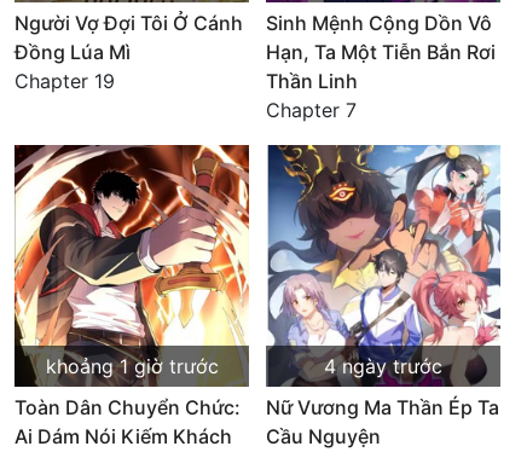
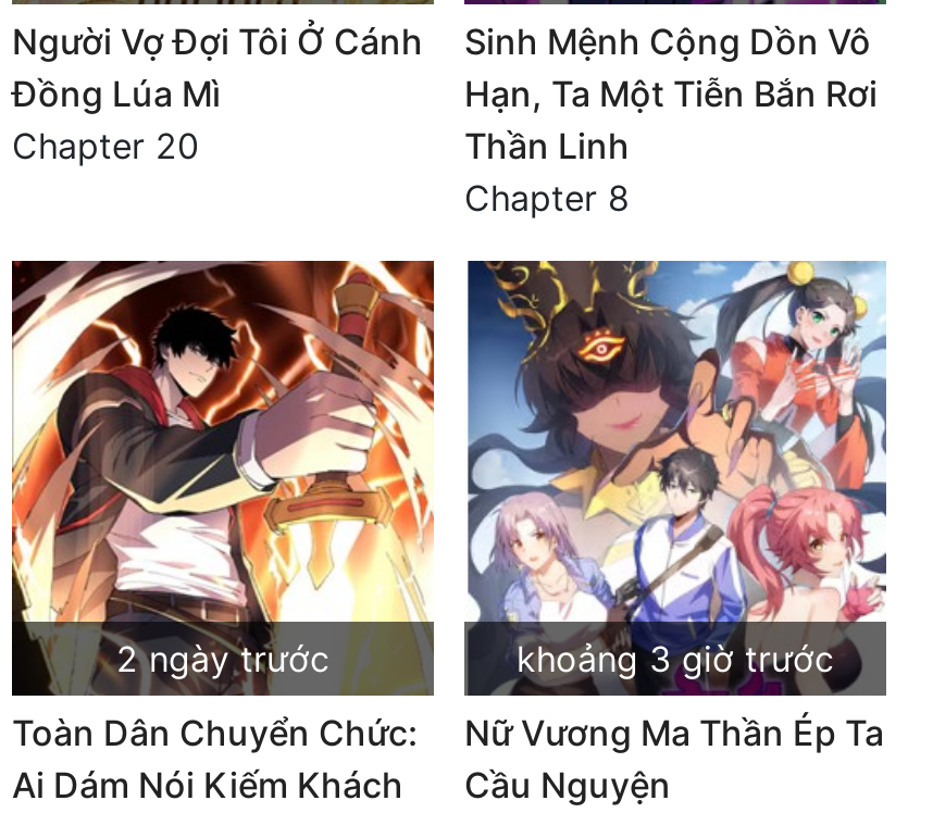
- Chapter 19
+ Chapter 20

- Chapter 7
+ Chapter 8

- khoảng 1 giờ trước
+ 2 ngày trước

- 4 ngày trước
+ khoảng 3 giờ trước
